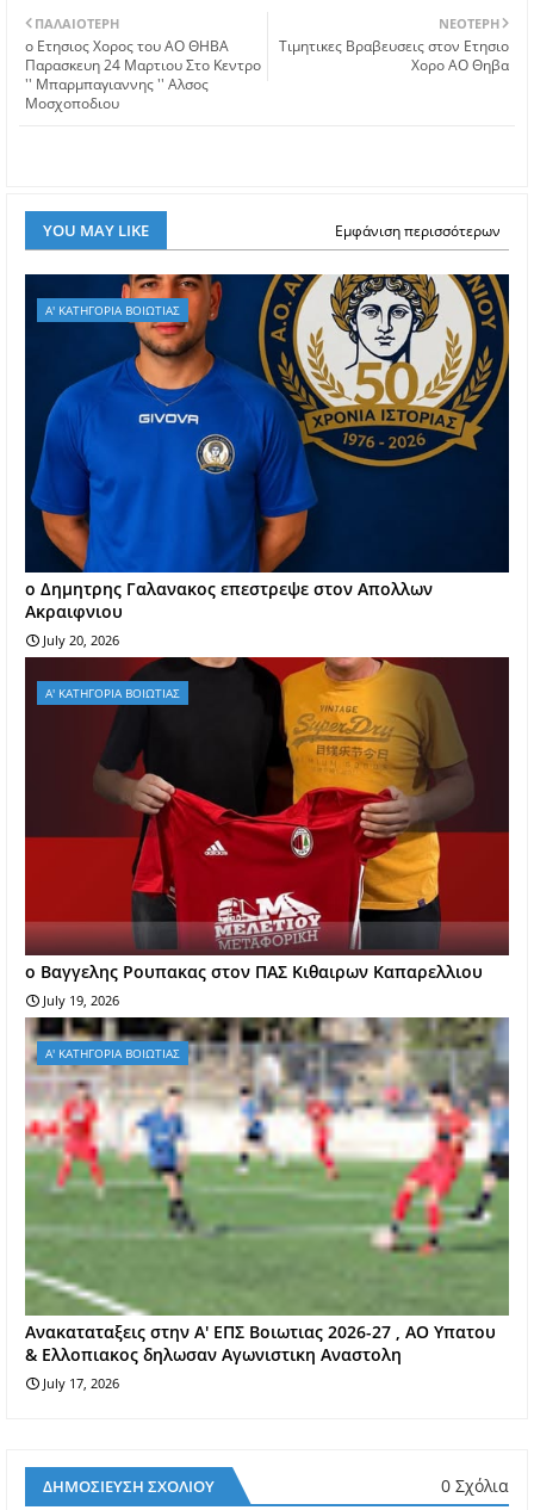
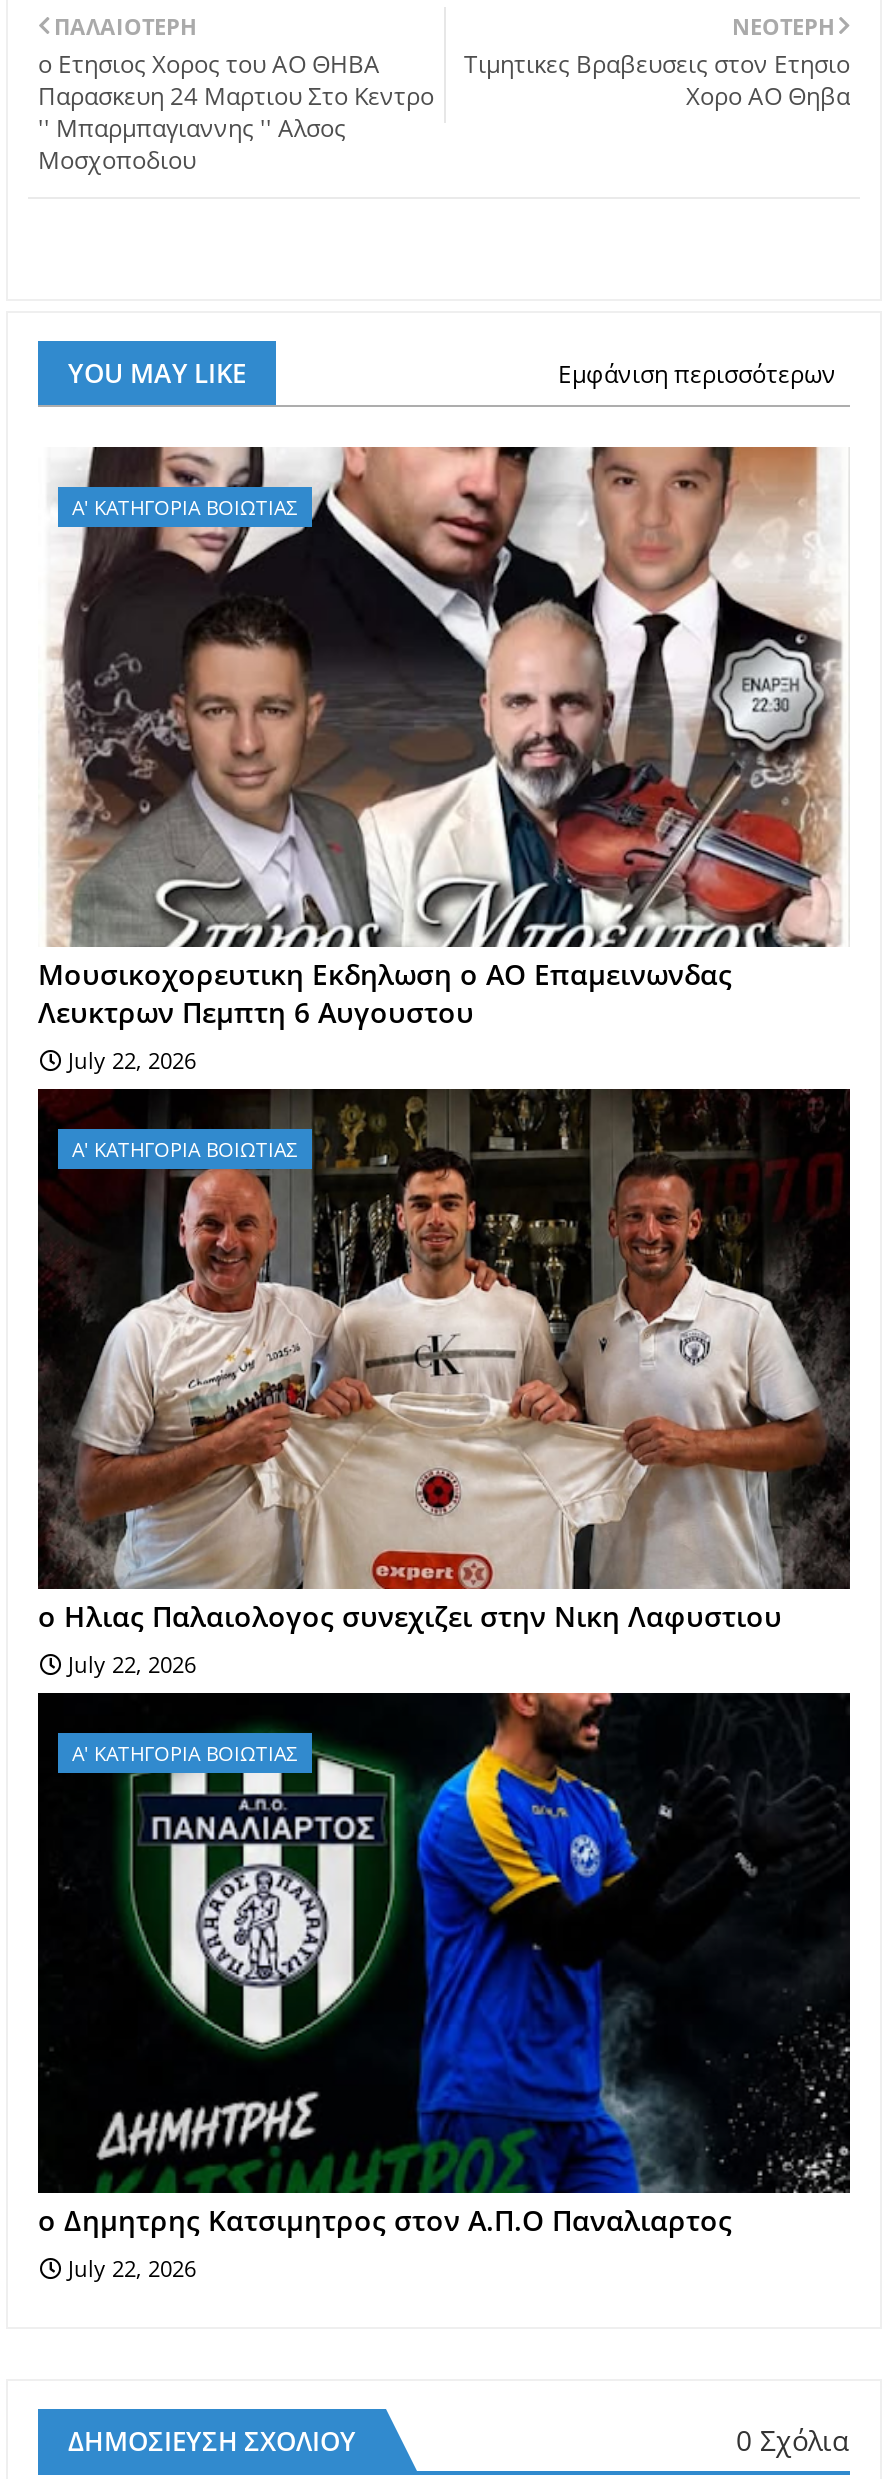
- [image]
- o Δημητρης Γαλανακος επεστρεψε στον Απολλων
- Ακραιφνιου
- July 20, 2026
+ [image]
+ Mουσικοχορευτικη Εκδηλωση ο ΑΟ Επαμεινωνδας
+ Λευκτρων Πεμπτη 6 Αυγουστου
+ July 22, 2026

- [image]
- o Βαγγελης Ρουπακας στον ΠΑΣ Κιθαιρων Καπαρελλιου
+ [image]
+ o Ηλιας Παλαιολογος συνεχιζει στην Νικη Λαφυστιου

- July 19, 2026
+ July 22, 2026

- [image]
- Aνακαταταξεις στην Α' ΕΠΣ Βοιωτιας 2026-27 , ΑΟ Υπατου
- & Ελλοπιακος δηλωσαν Αγωνιστικη Αναστολη
- July 17, 2026
+ [image]
+ o Δημητρης Κατσιμητρος στον Α.Π.Ο Παναλιαρτος
+ July 22, 2026
